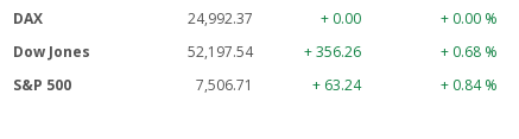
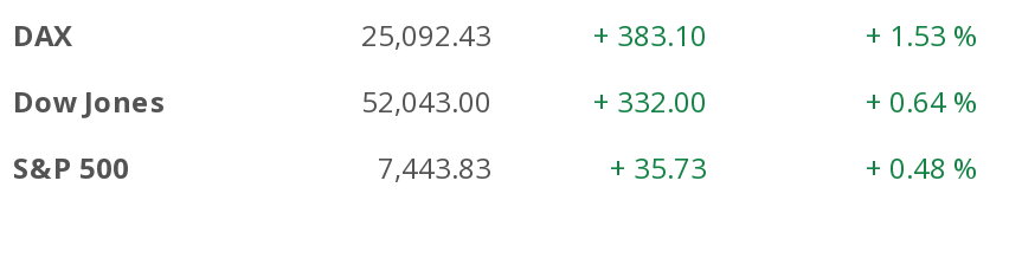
- 24,992.37
+ 25,092.43

- + 0.00
+ + 383.10

- + 0.00 %
+ + 1.53 %

- 52,197.54
+ 52,043.00

- + 356.26
+ + 332.00

- + 0.68 %
+ + 0.64 %

- 7,506.71
+ 7,443.83

- + 63.24
+ + 35.73

- + 0.84 %
+ + 0.48 %
